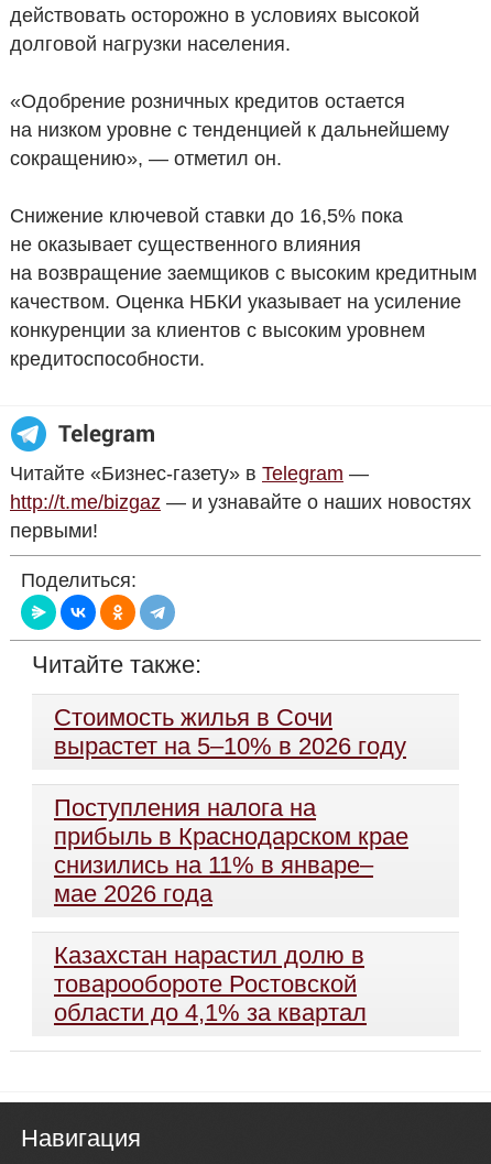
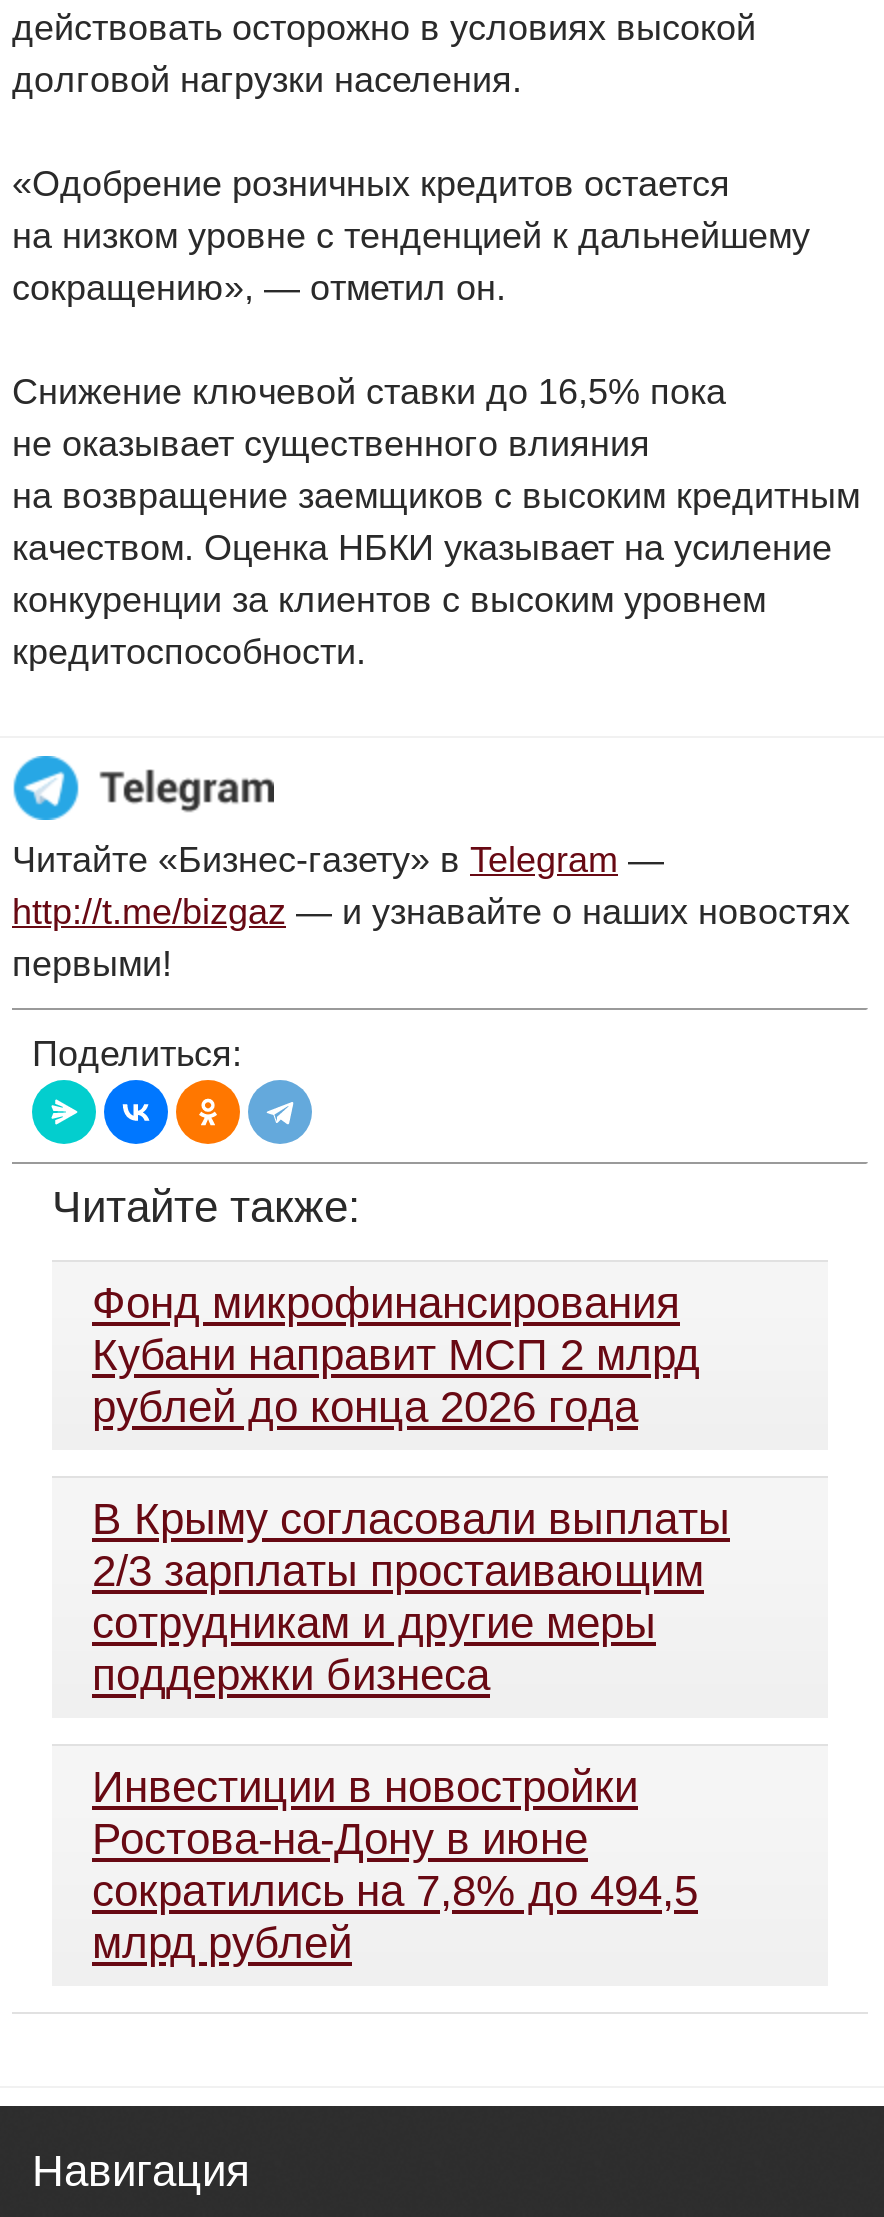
- Стоимость жилья в Сочи
- вырастет на 5–10% в 2026 году
+ Фонд микрофинансирования
+ Кубани направит МСП 2 млрд
+ рублей до конца 2026 года

- Поступления налога на
- прибыль в Краснодарском крае
- снизились на 11% в январе–
- мае 2026 года
+ В Крыму согласовали выплаты
+ 2/3 зарплаты простаивающим
+ сотрудникам и другие меры
+ поддержки бизнеса

- Казахстан нарастил долю в
- товарообороте Ростовской
- области до 4,1% за квартал
+ Инвестиции в новостройки
+ Ростова-на-Дону в июне
+ сократились на 7,8% до 494,5
+ млрд рублей
